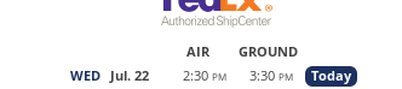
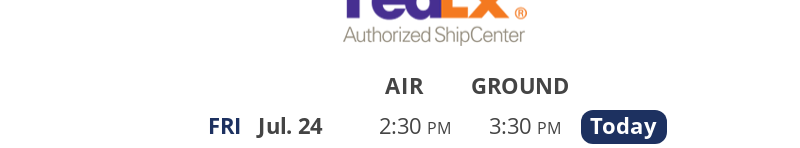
- WED Jul. 22 2:30 PM 3:30 PM Today
+ FRI Jul. 24 2:30 PM 3:30 PM Today
